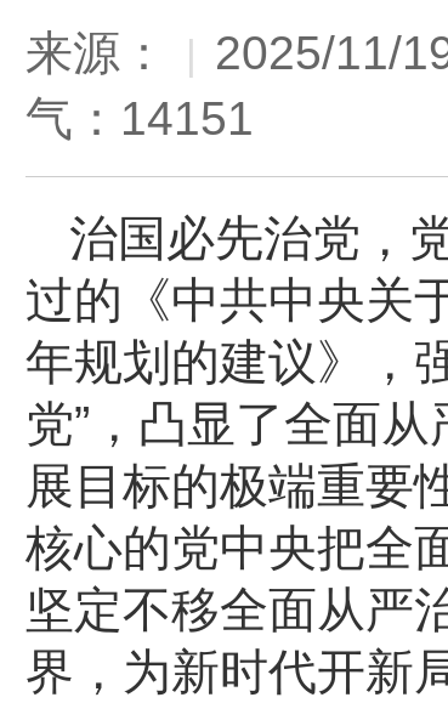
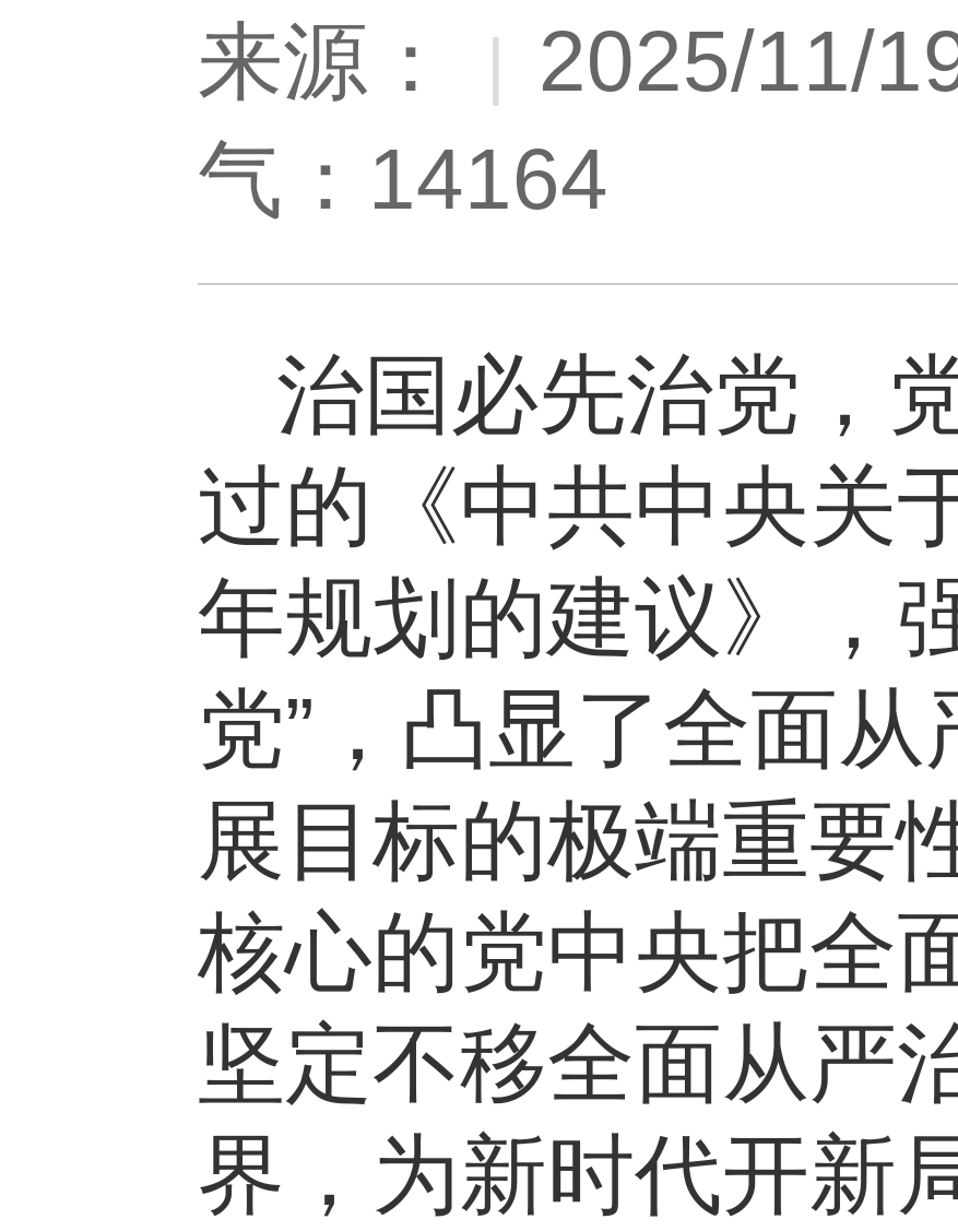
- 气：14151
+ 气：14164
